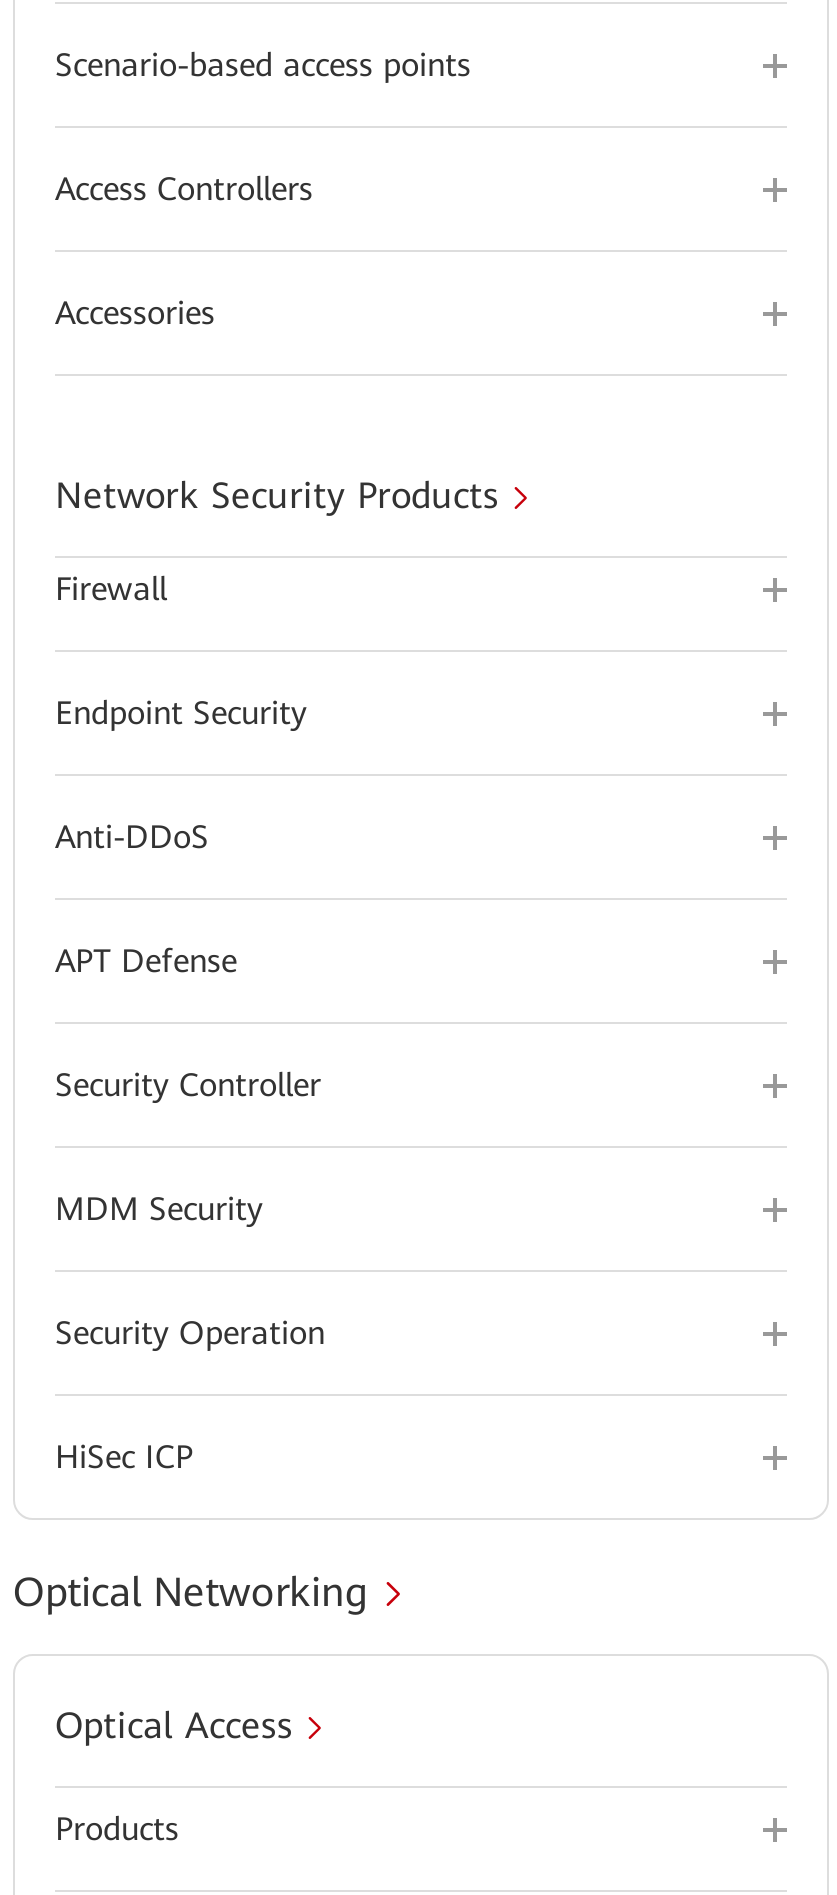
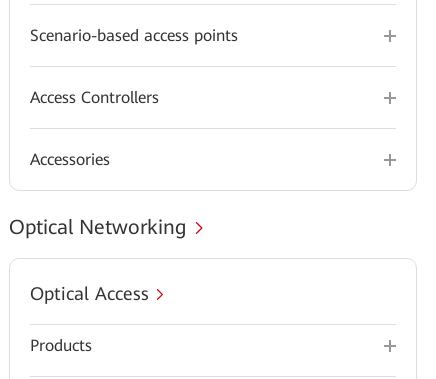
- Network Security Products
- Firewall
- Endpoint Security
- Anti-DDoS
- APT Defense
- Security Controller
- MDM Security
- Security Operation
- HiSec ICP
